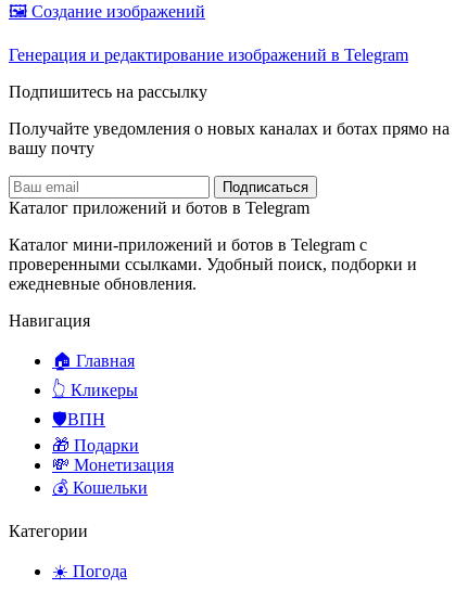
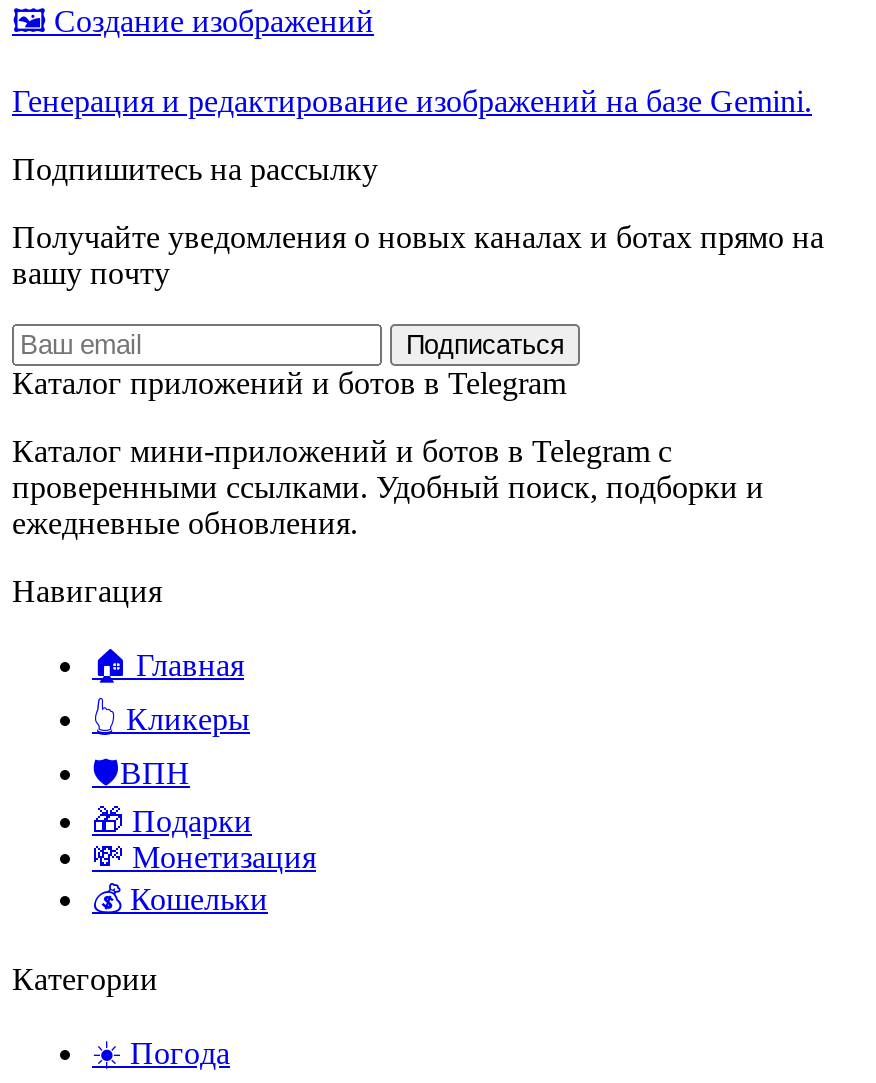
- Генерация и редактирование изображений в Telegram
+ Генерация и редактирование изображений на базе Gemini.
